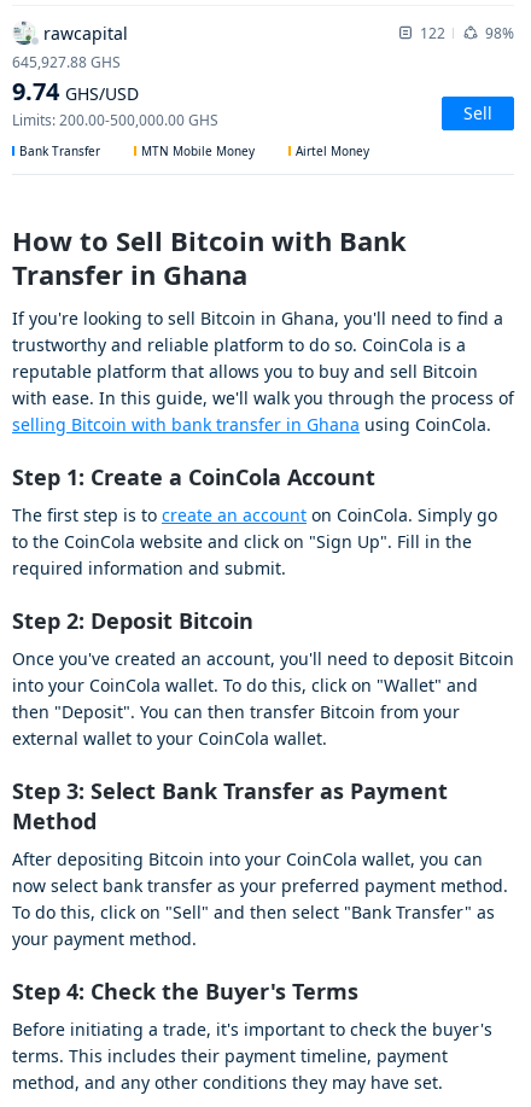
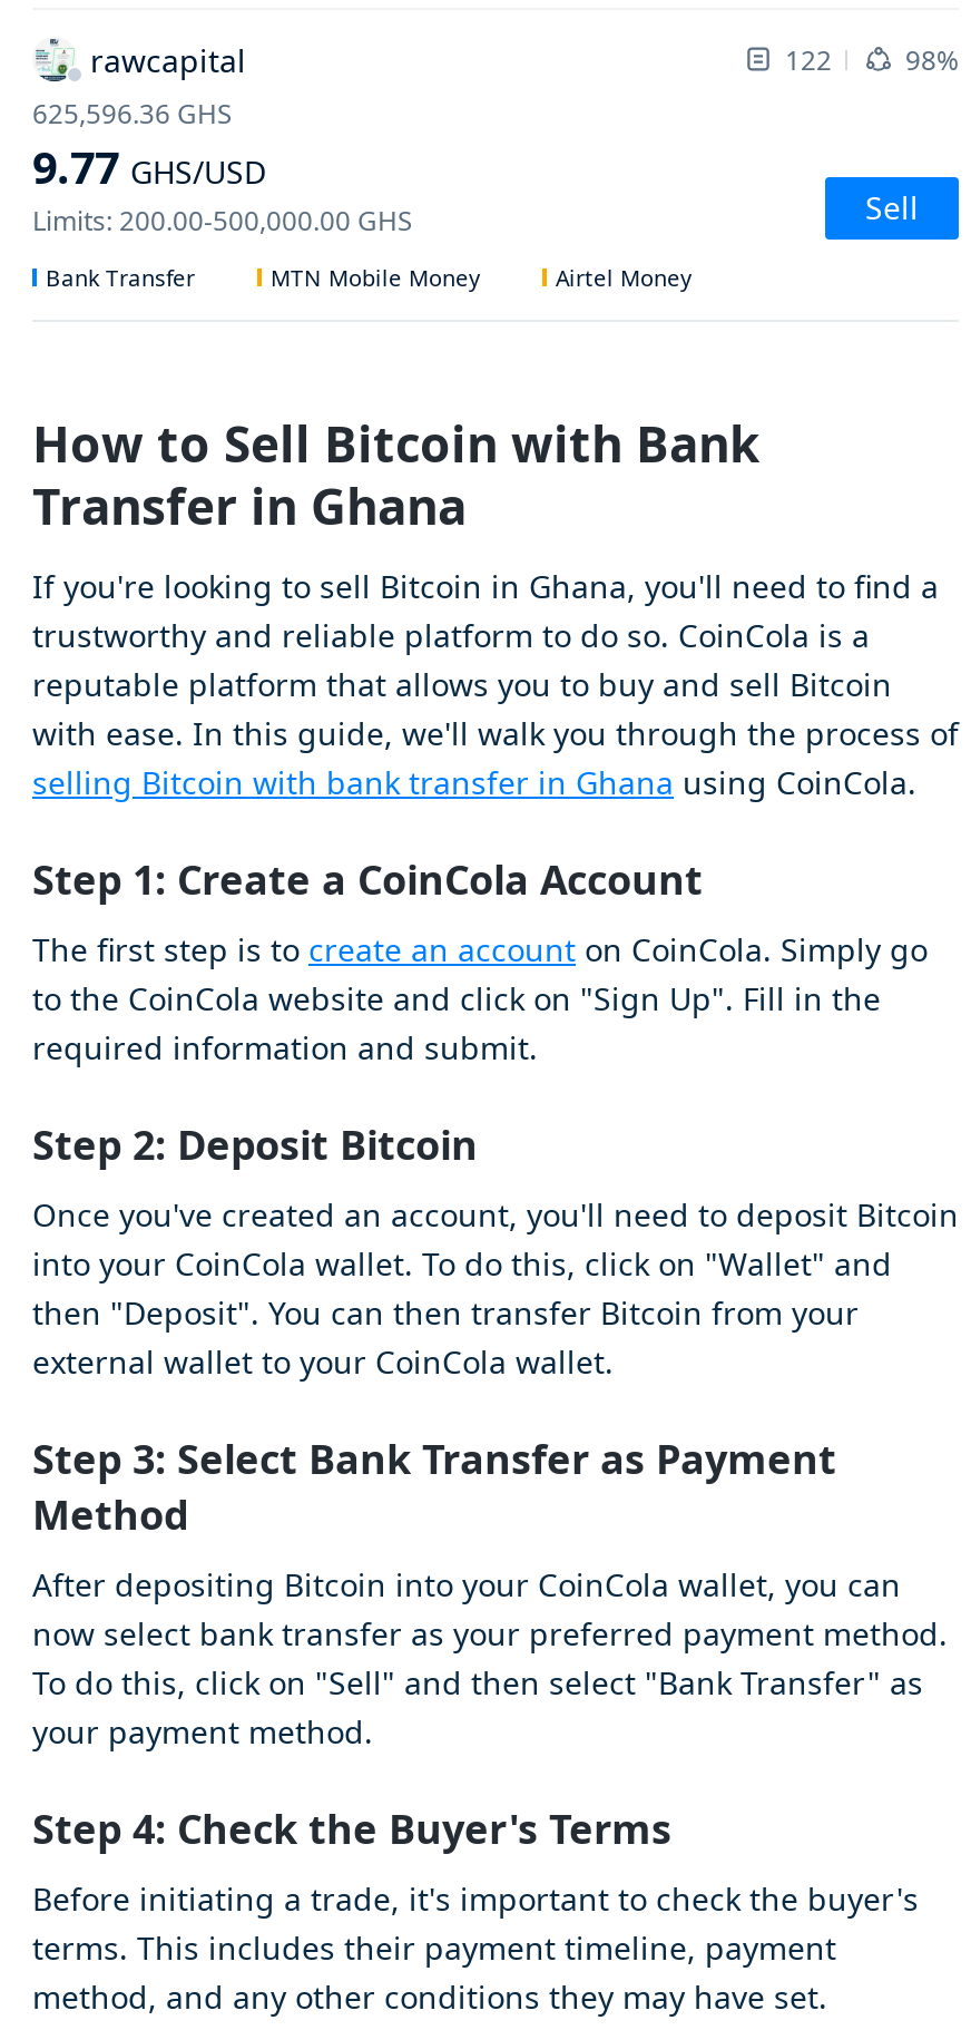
- 645,927.88 GHS
+ 625,596.36 GHS

- 9.74 GHS/USD
+ 9.77 GHS/USD
